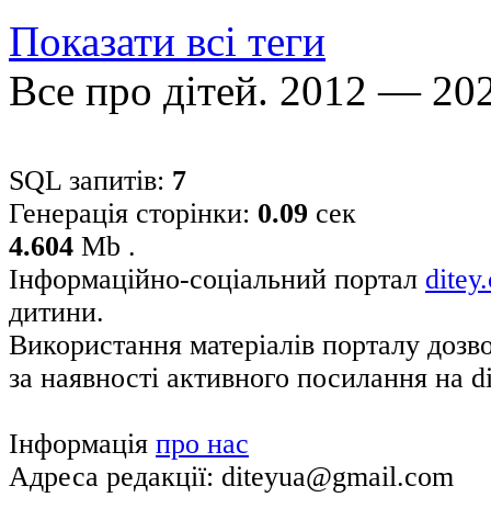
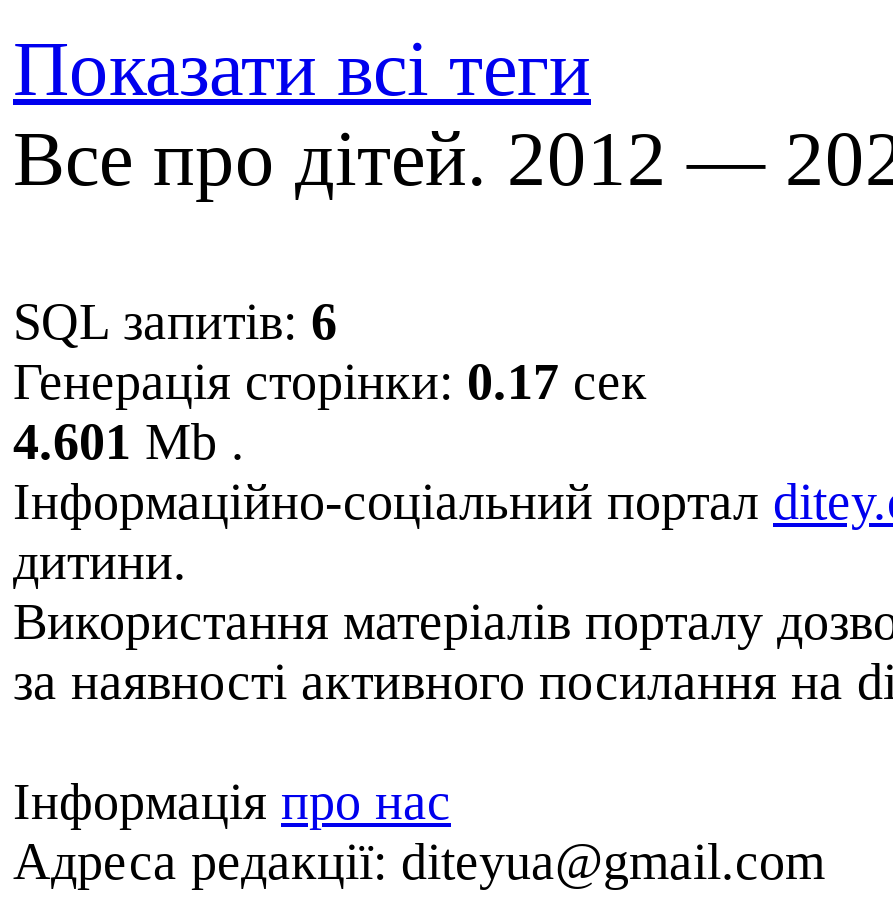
- SQL запитів: 7
+ SQL запитів: 6

- Генерація сторінки: 0.09 сек
+ Генерація сторінки: 0.17 сек

- 4.604 Mb .
+ 4.601 Mb .
